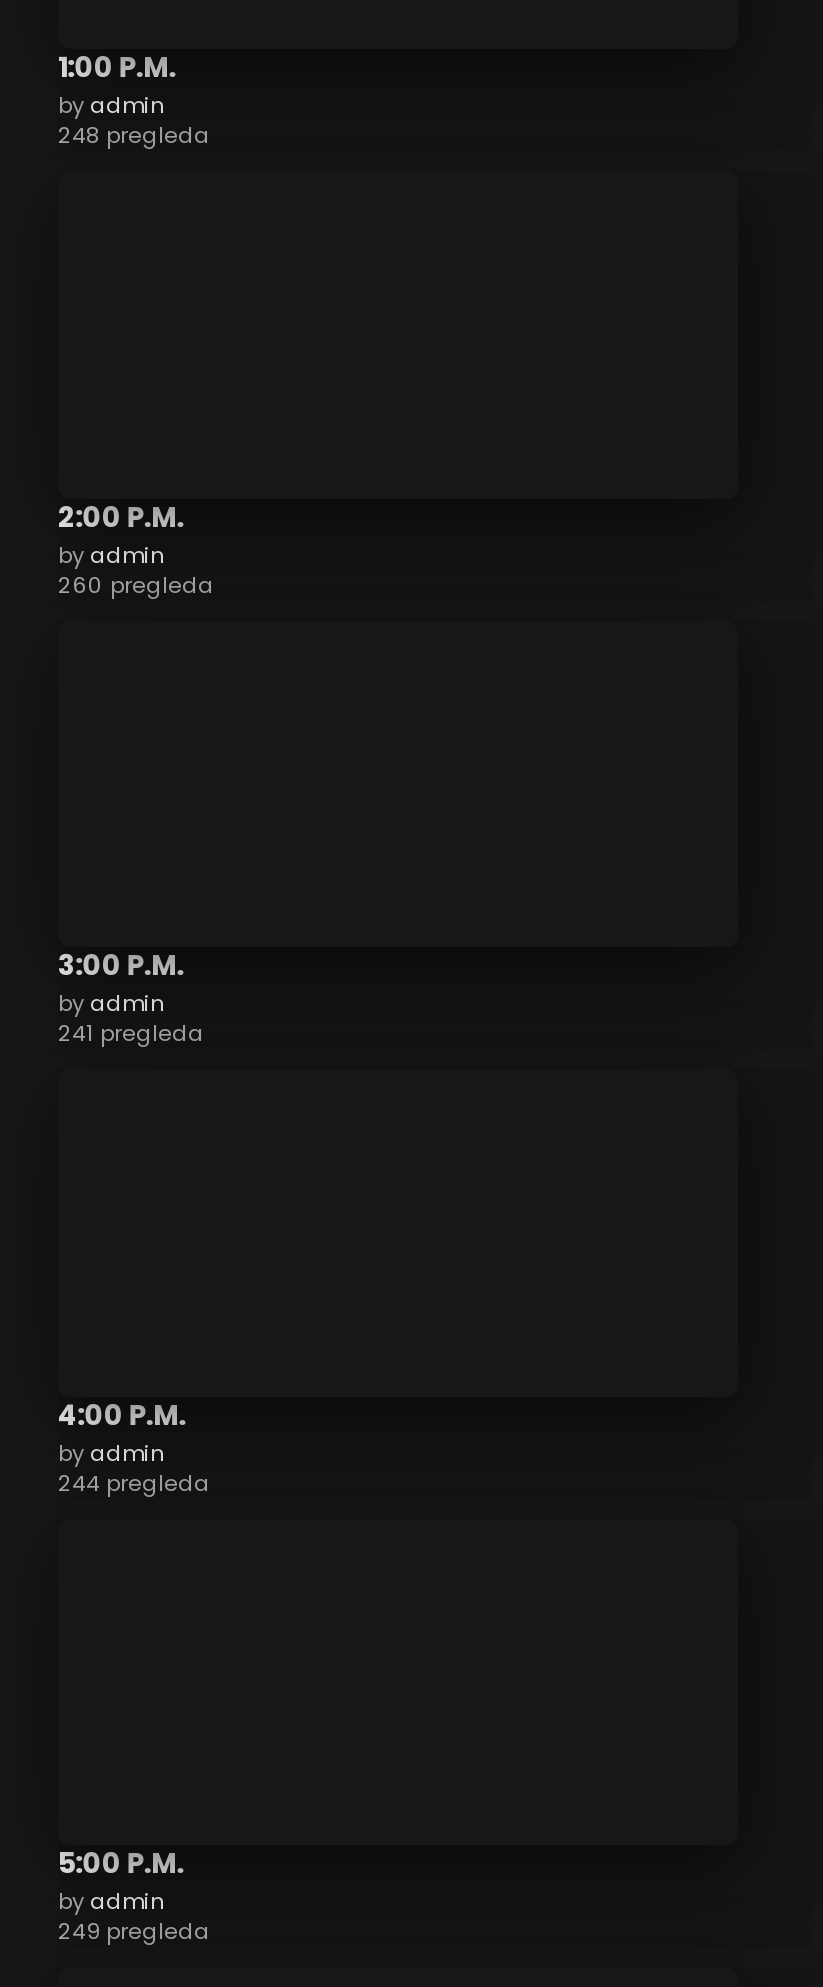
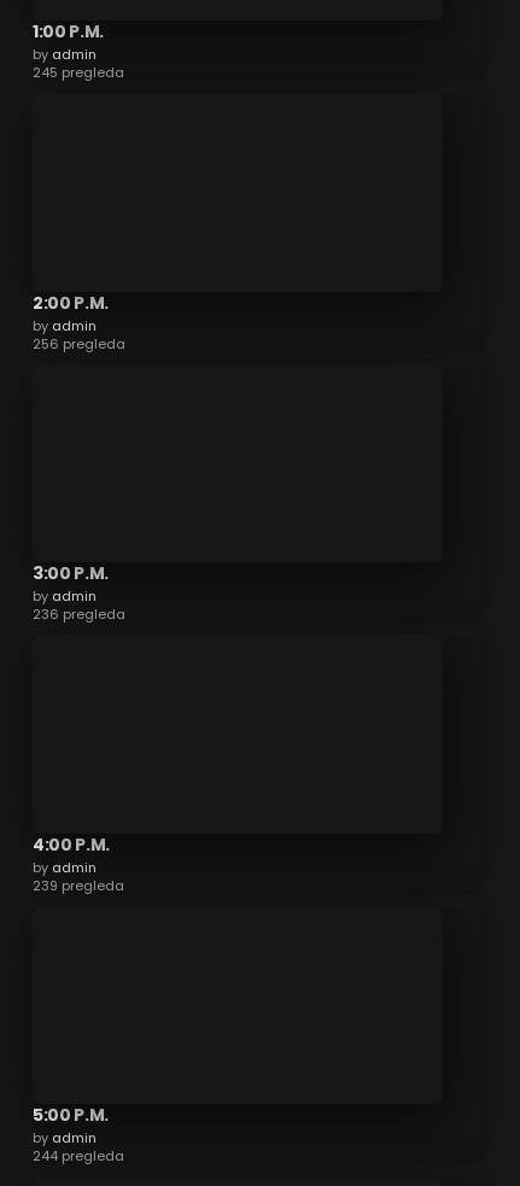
- 248 pregleda
+ 245 pregleda

- 260 pregleda
+ 256 pregleda

- 241 pregleda
+ 236 pregleda

- 244 pregleda
+ 239 pregleda

- 249 pregleda
+ 244 pregleda
